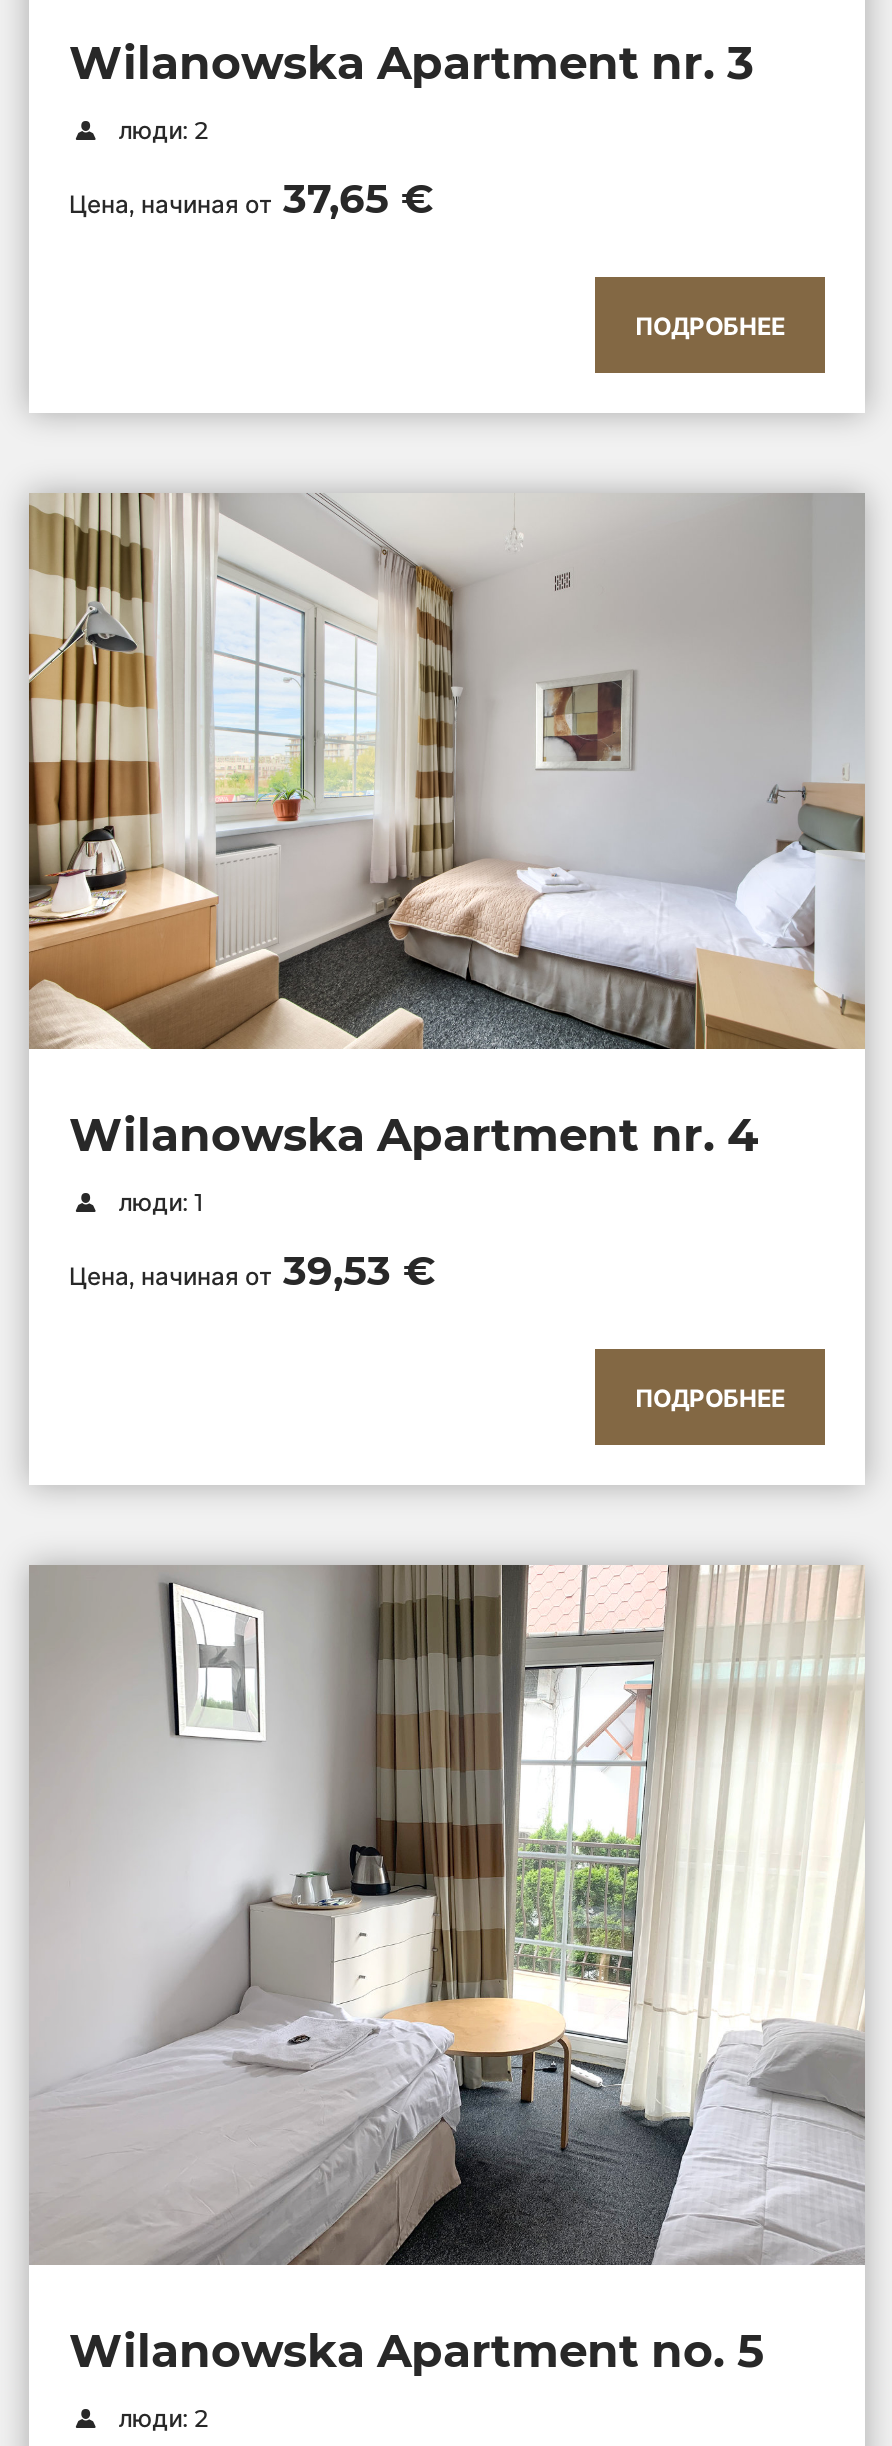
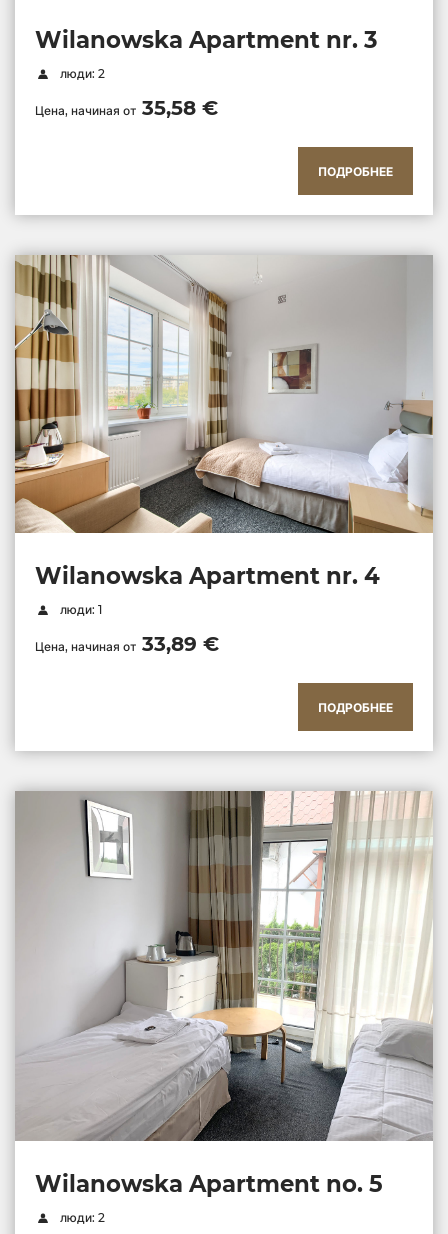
- Цена, начиная от 37,65 €
+ Цена, начиная от 35,58 €

- Цена, начиная от 39,53 €
+ Цена, начиная от 33,89 €
